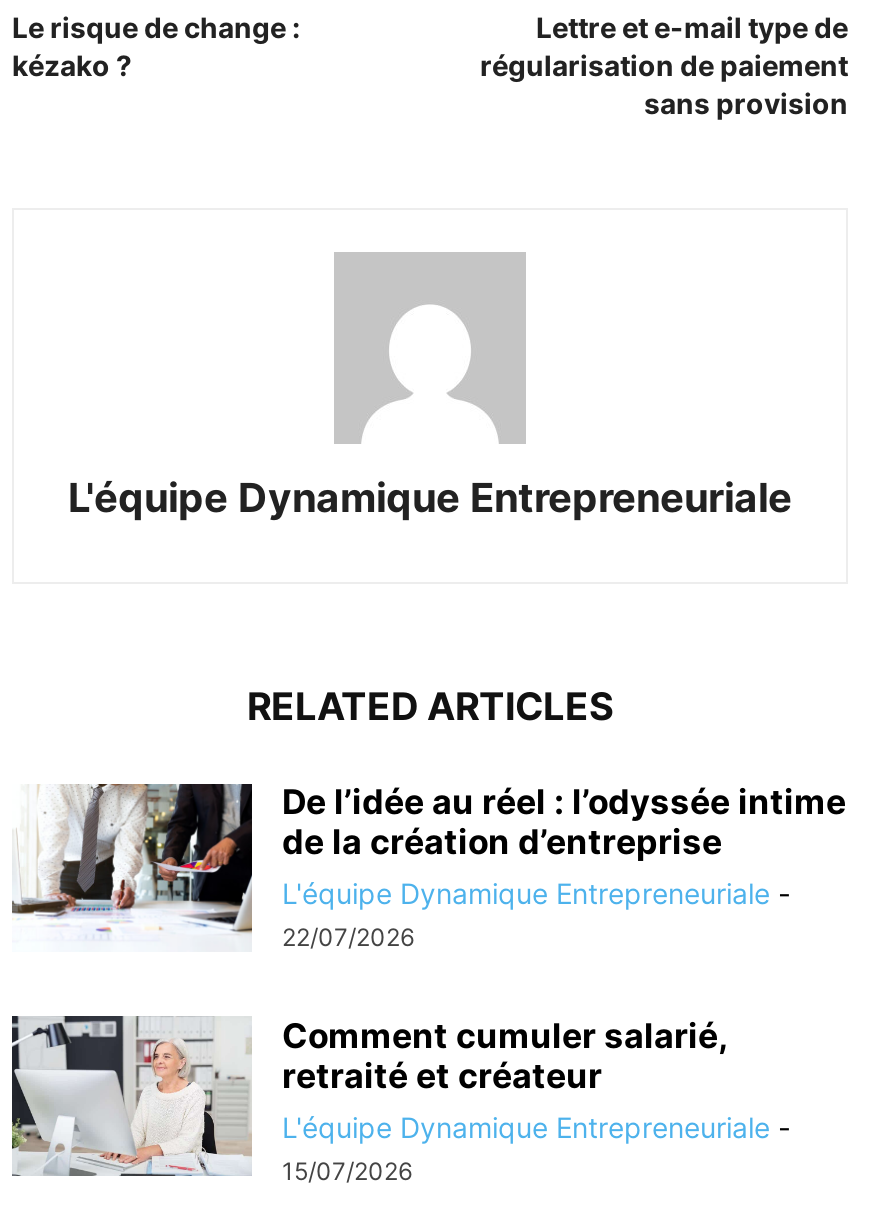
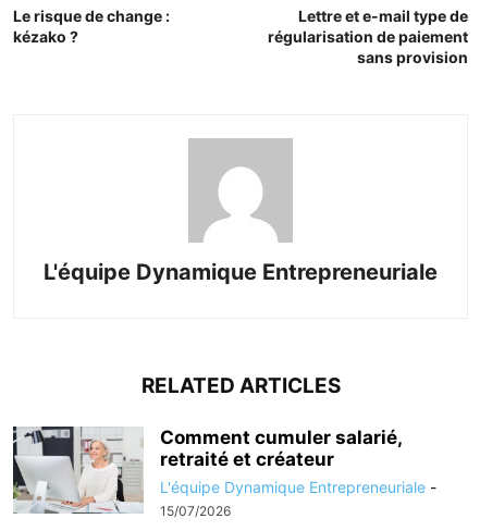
- [image]
- De l’idée au réel : l’odyssée intime
- de la création d’entreprise
- L'équipe Dynamique Entrepreneuriale -
- 22/07/2026
